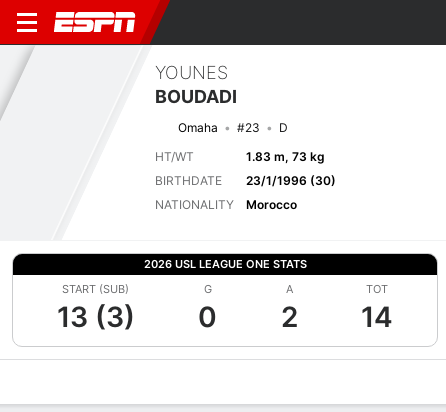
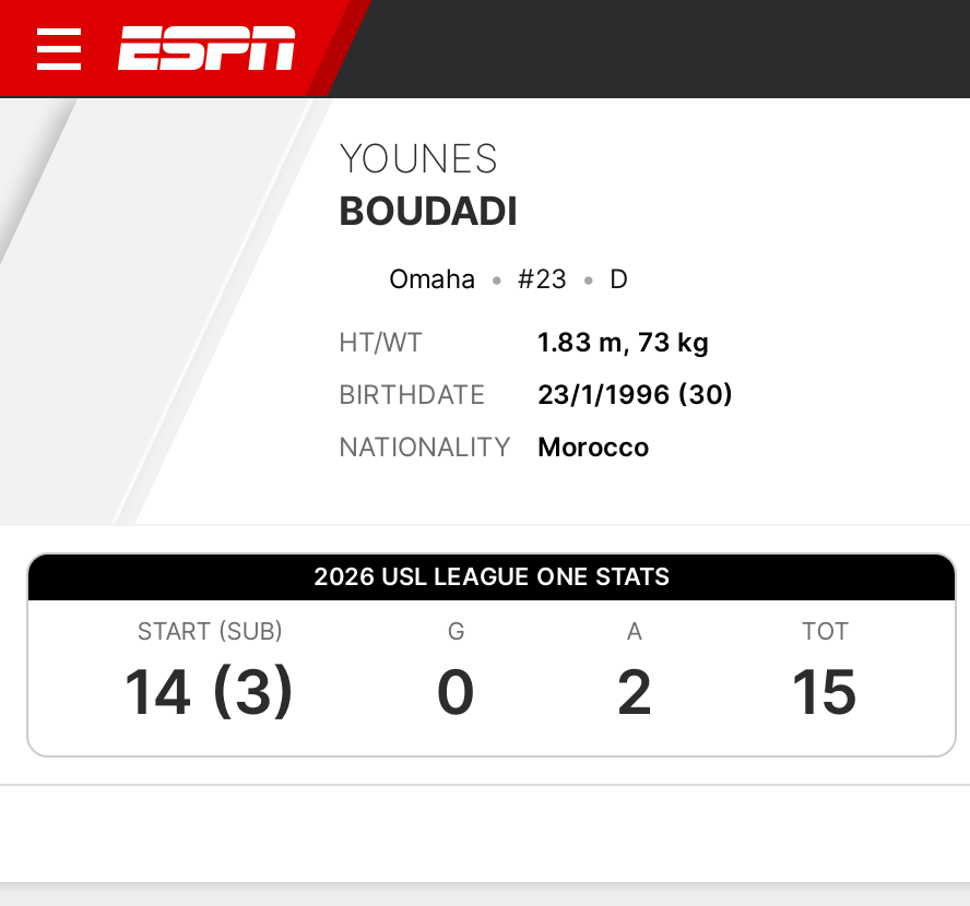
- 13 (3)
+ 14 (3)

- 14
+ 15
